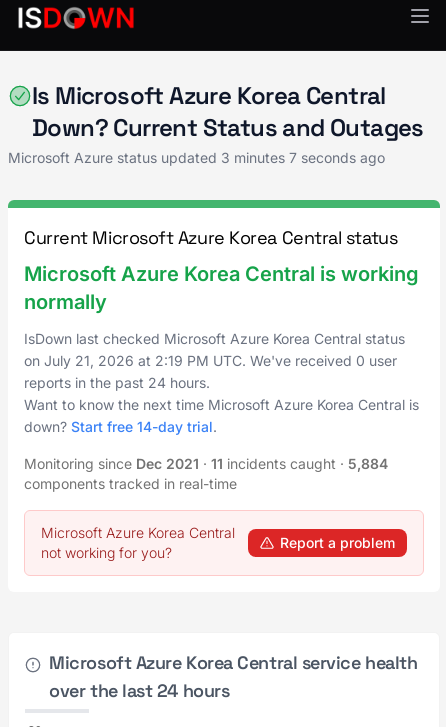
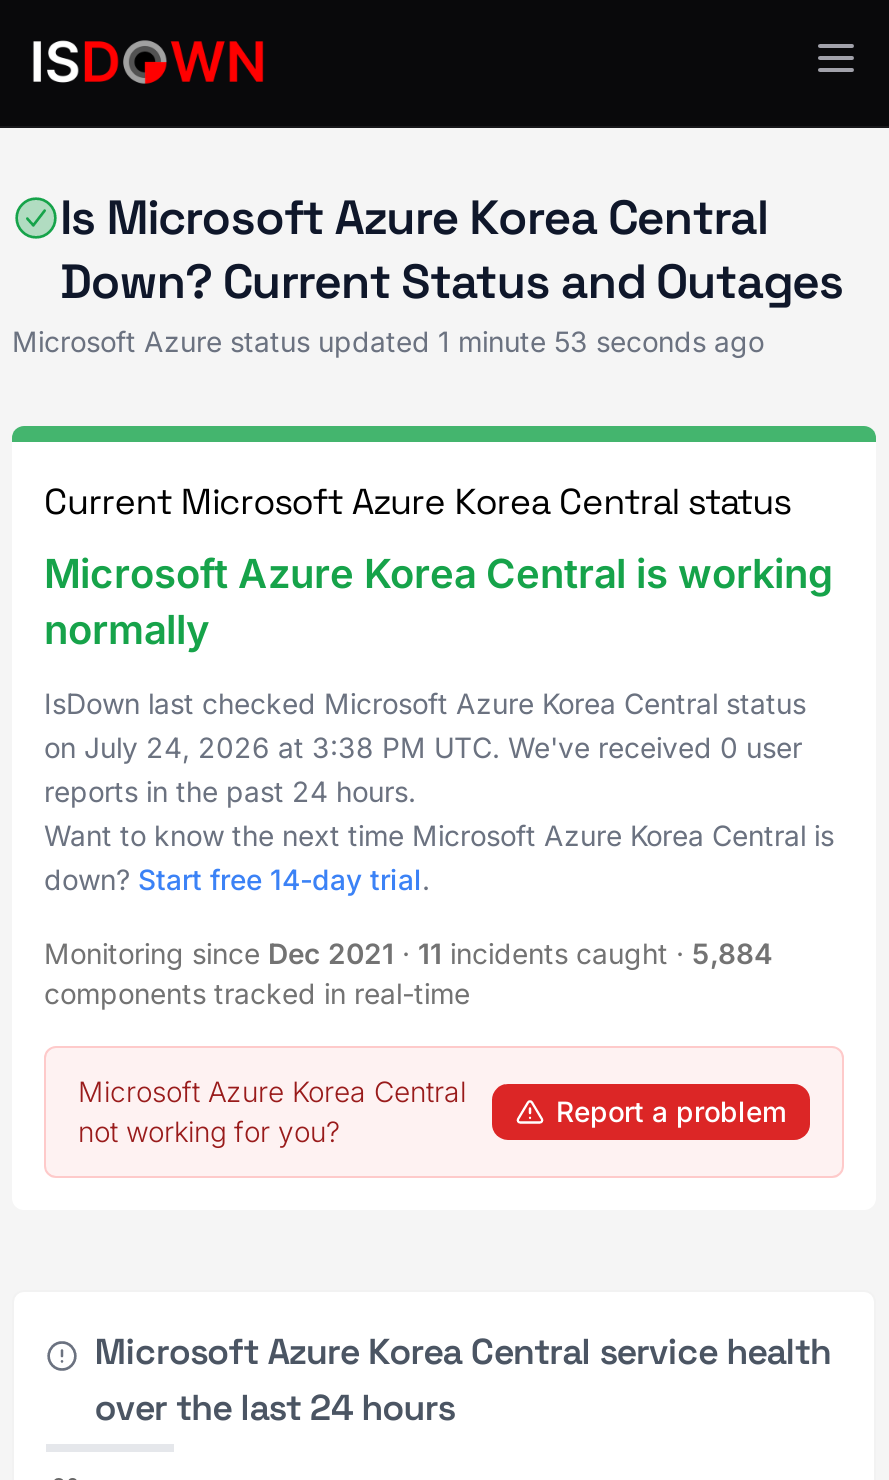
- Microsoft Azure status updated 3 minutes 7 seconds ago
+ Microsoft Azure status updated 1 minute 53 seconds ago

- on July 21, 2026 at 2:19 PM UTC. We've received 0 user
+ on July 24, 2026 at 3:38 PM UTC. We've received 0 user
